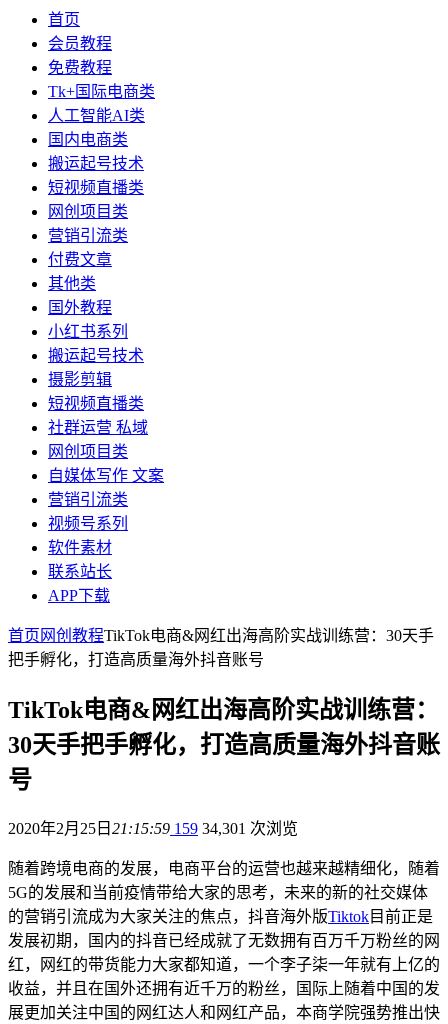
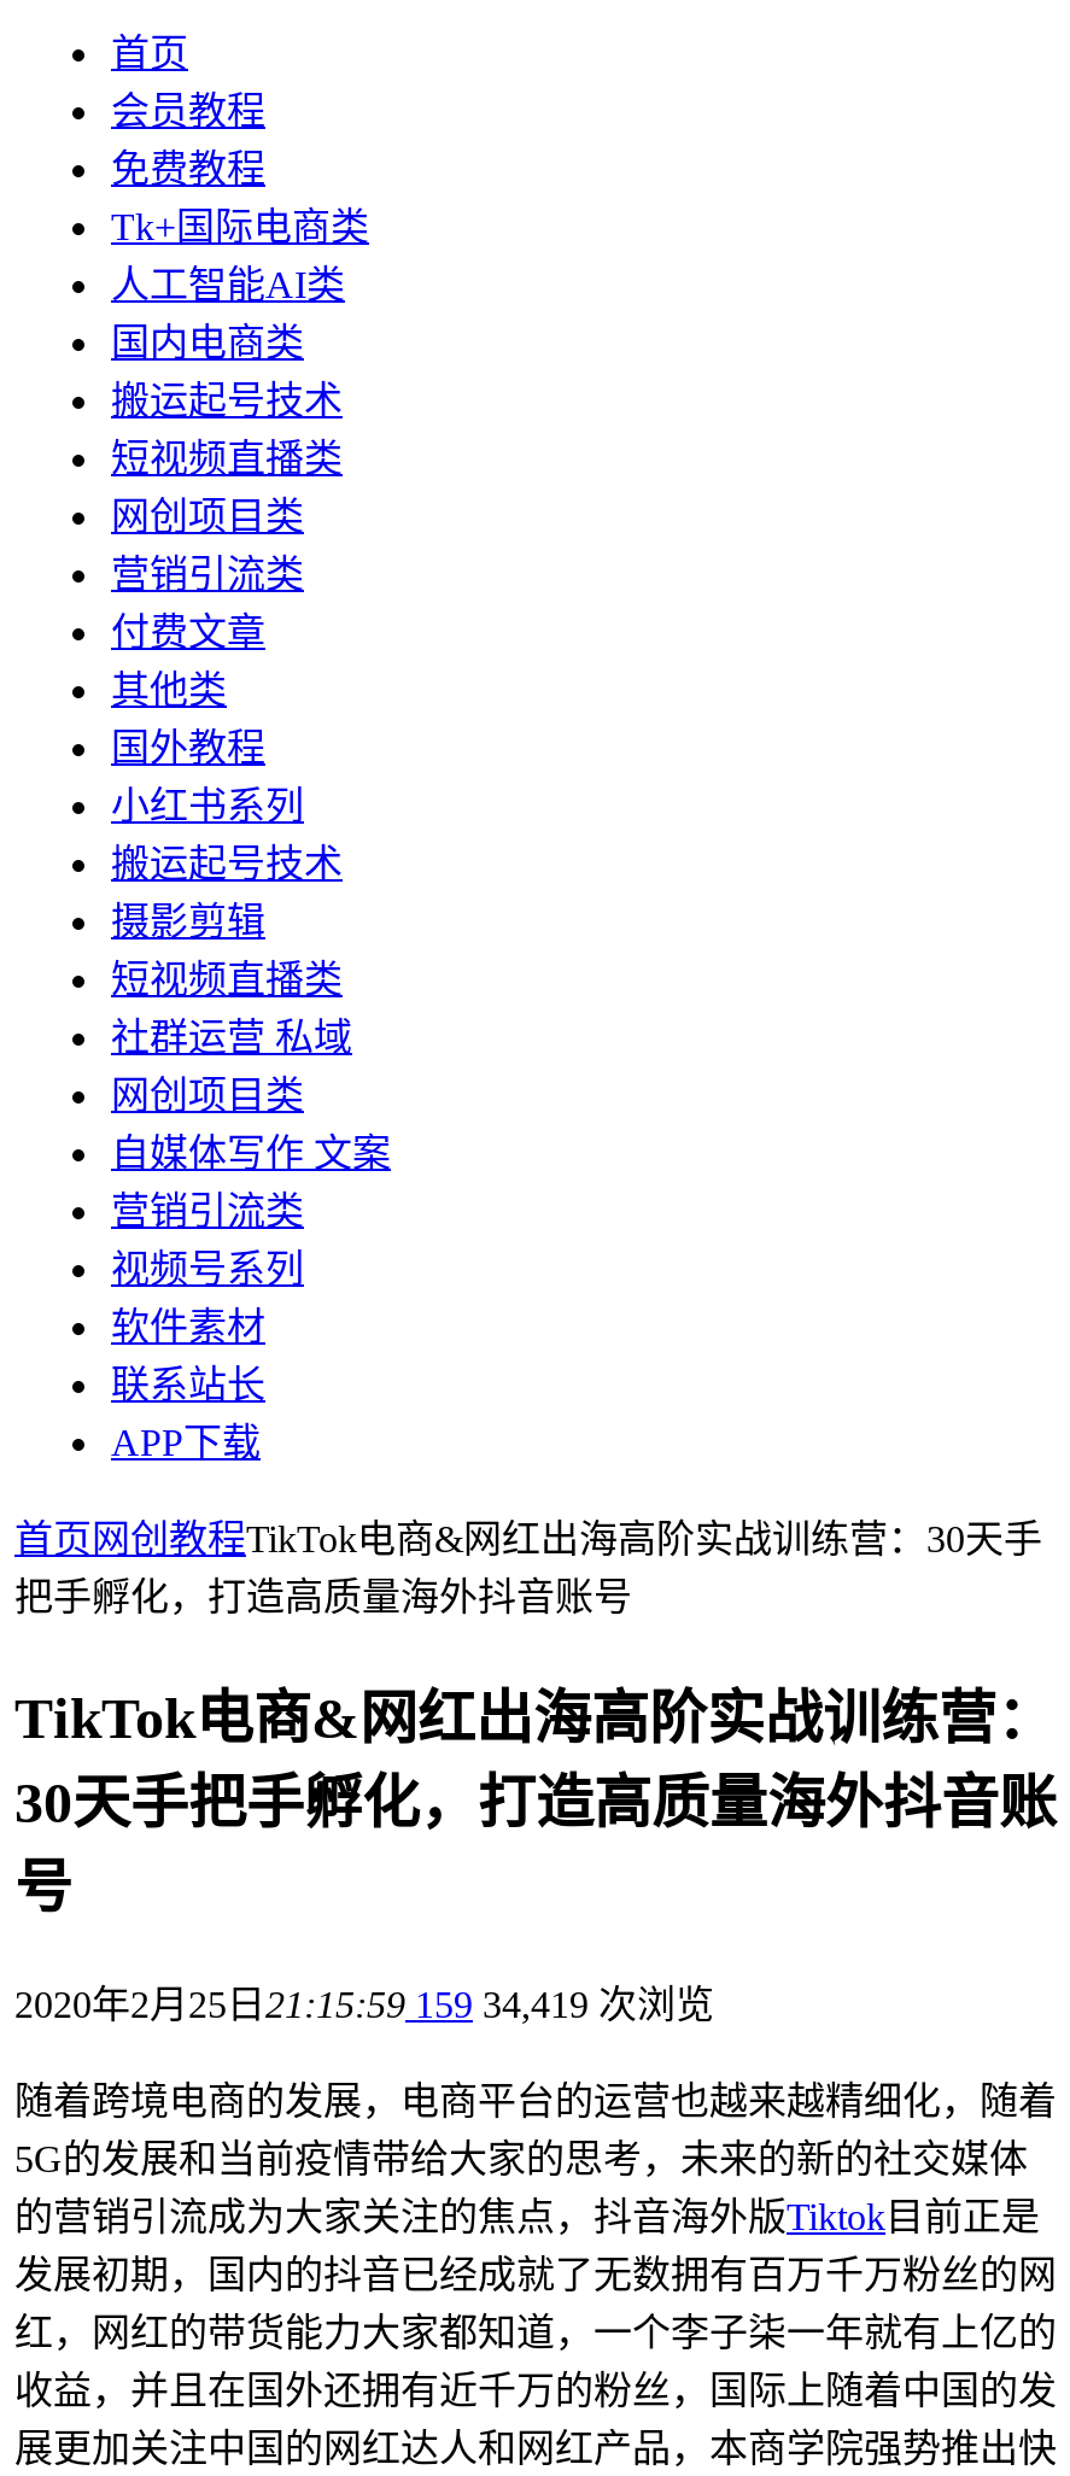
- 2020年2月25日21:15:59 159 34,301 次浏览
+ 2020年2月25日21:15:59 159 34,419 次浏览
